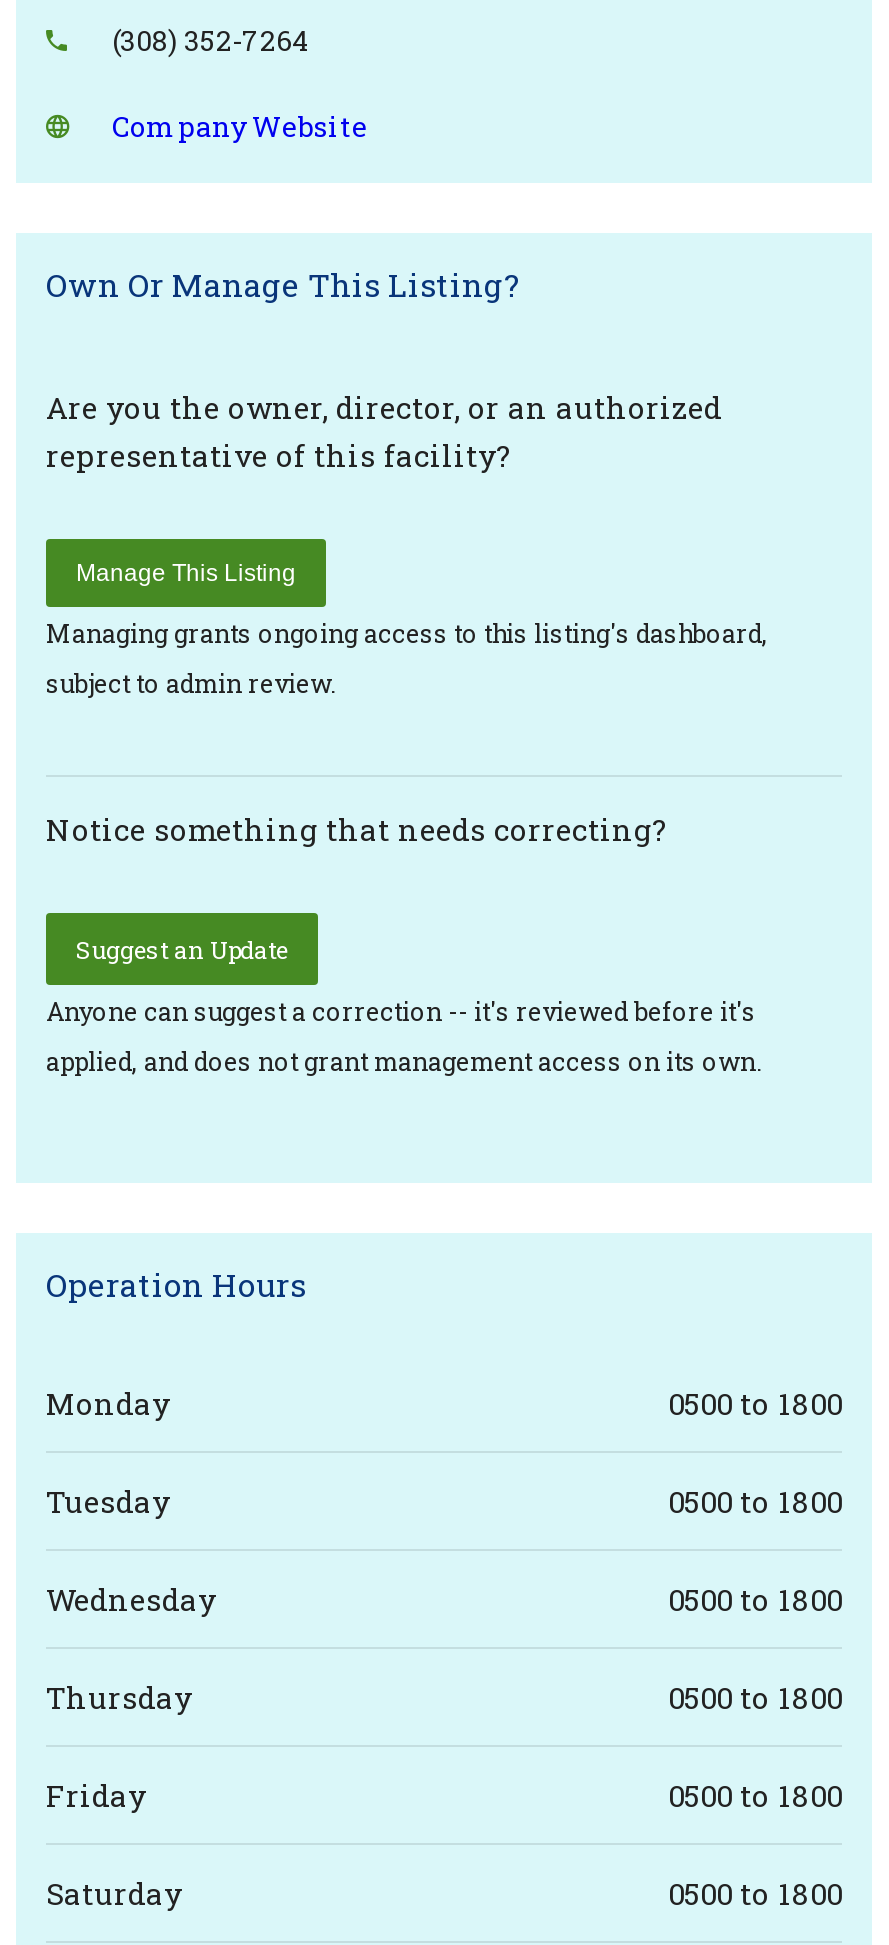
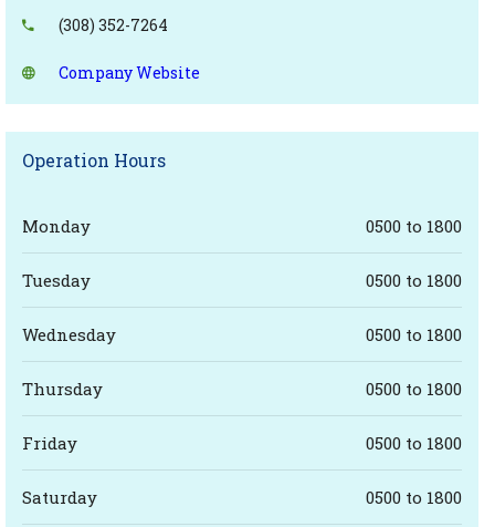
- Own Or Manage This Listing?
- Are you the owner, director, or an authorized
- representative of this facility?
- Manage This Listing
- Managing grants ongoing access to this listing's dashboard,
- subject to admin review.

- Notice something that needs correcting?
- Suggest an Update
- Anyone can suggest a correction -- it's reviewed before it's
- applied, and does not grant management access on its own.
